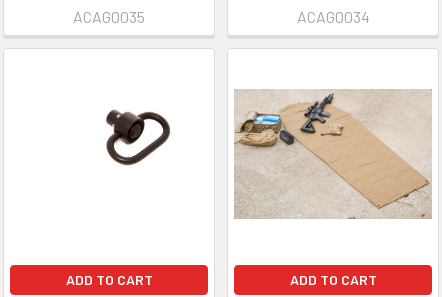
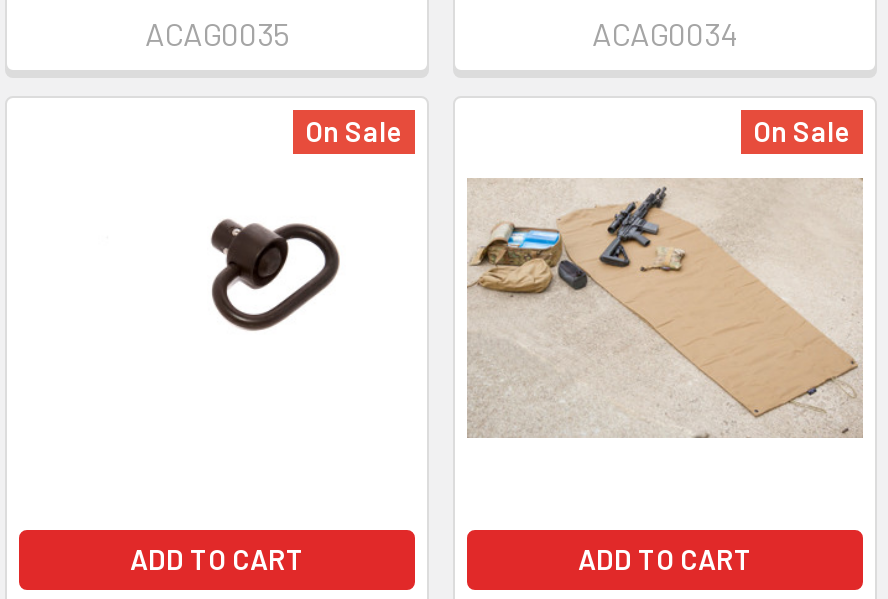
+ On Sale

+ On Sale
